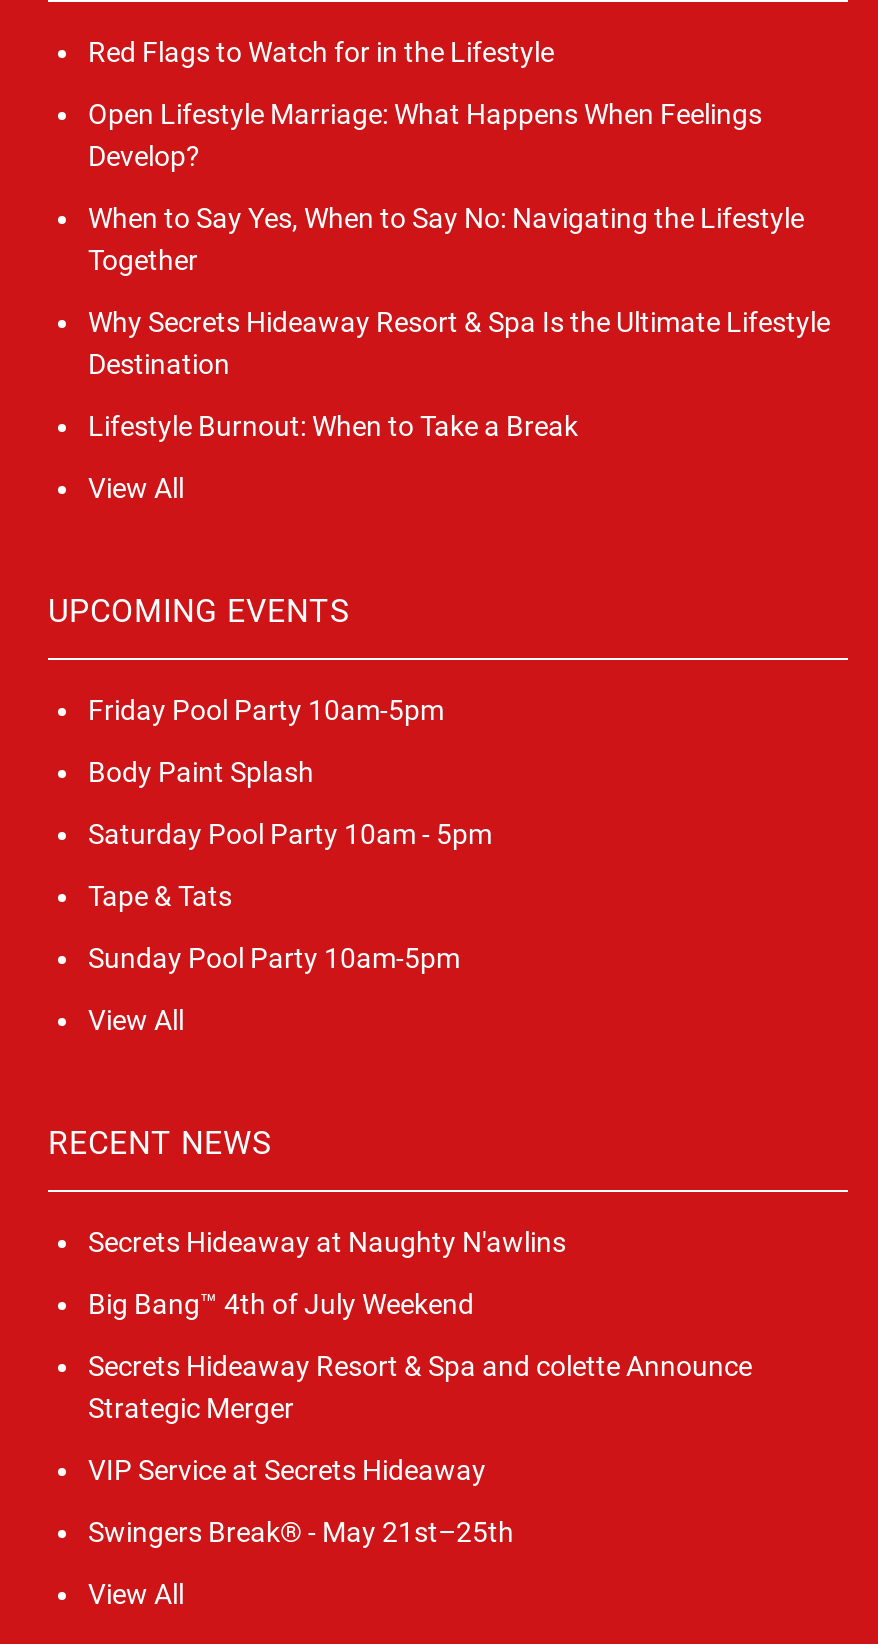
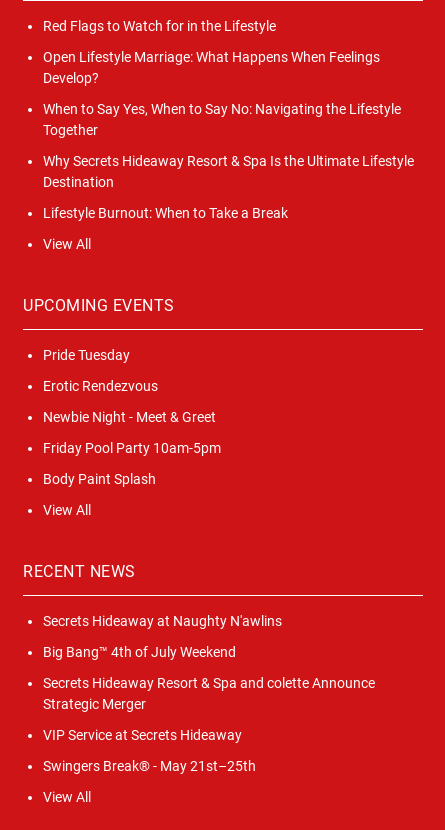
+ Pride Tuesday
+ Erotic Rendezvous
+ Newbie Night - Meet & Greet

moved down: Friday Pool Party 10am-5pm | Body Paint Splash

- Saturday Pool Party 10am - 5pm
- Tape & Tats
- Sunday Pool Party 10am-5pm
